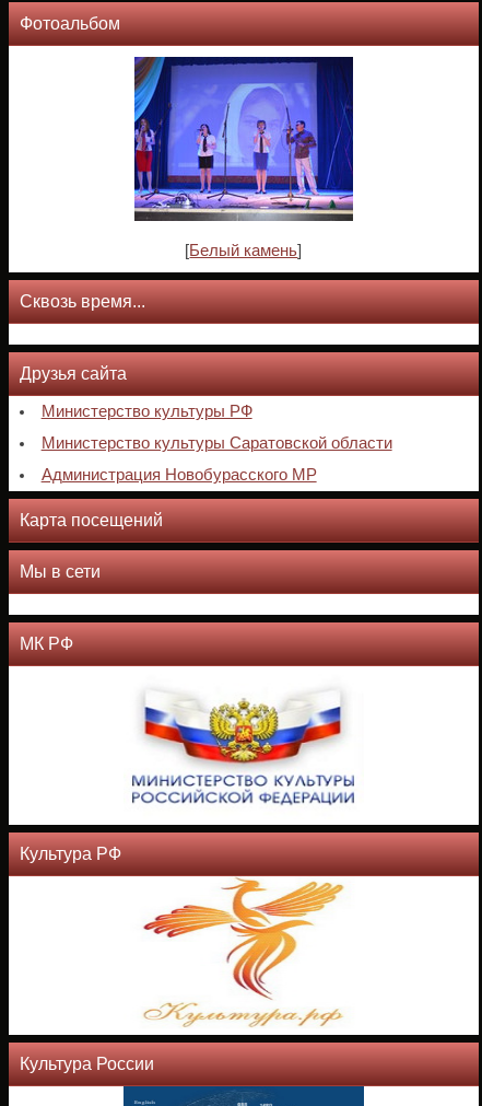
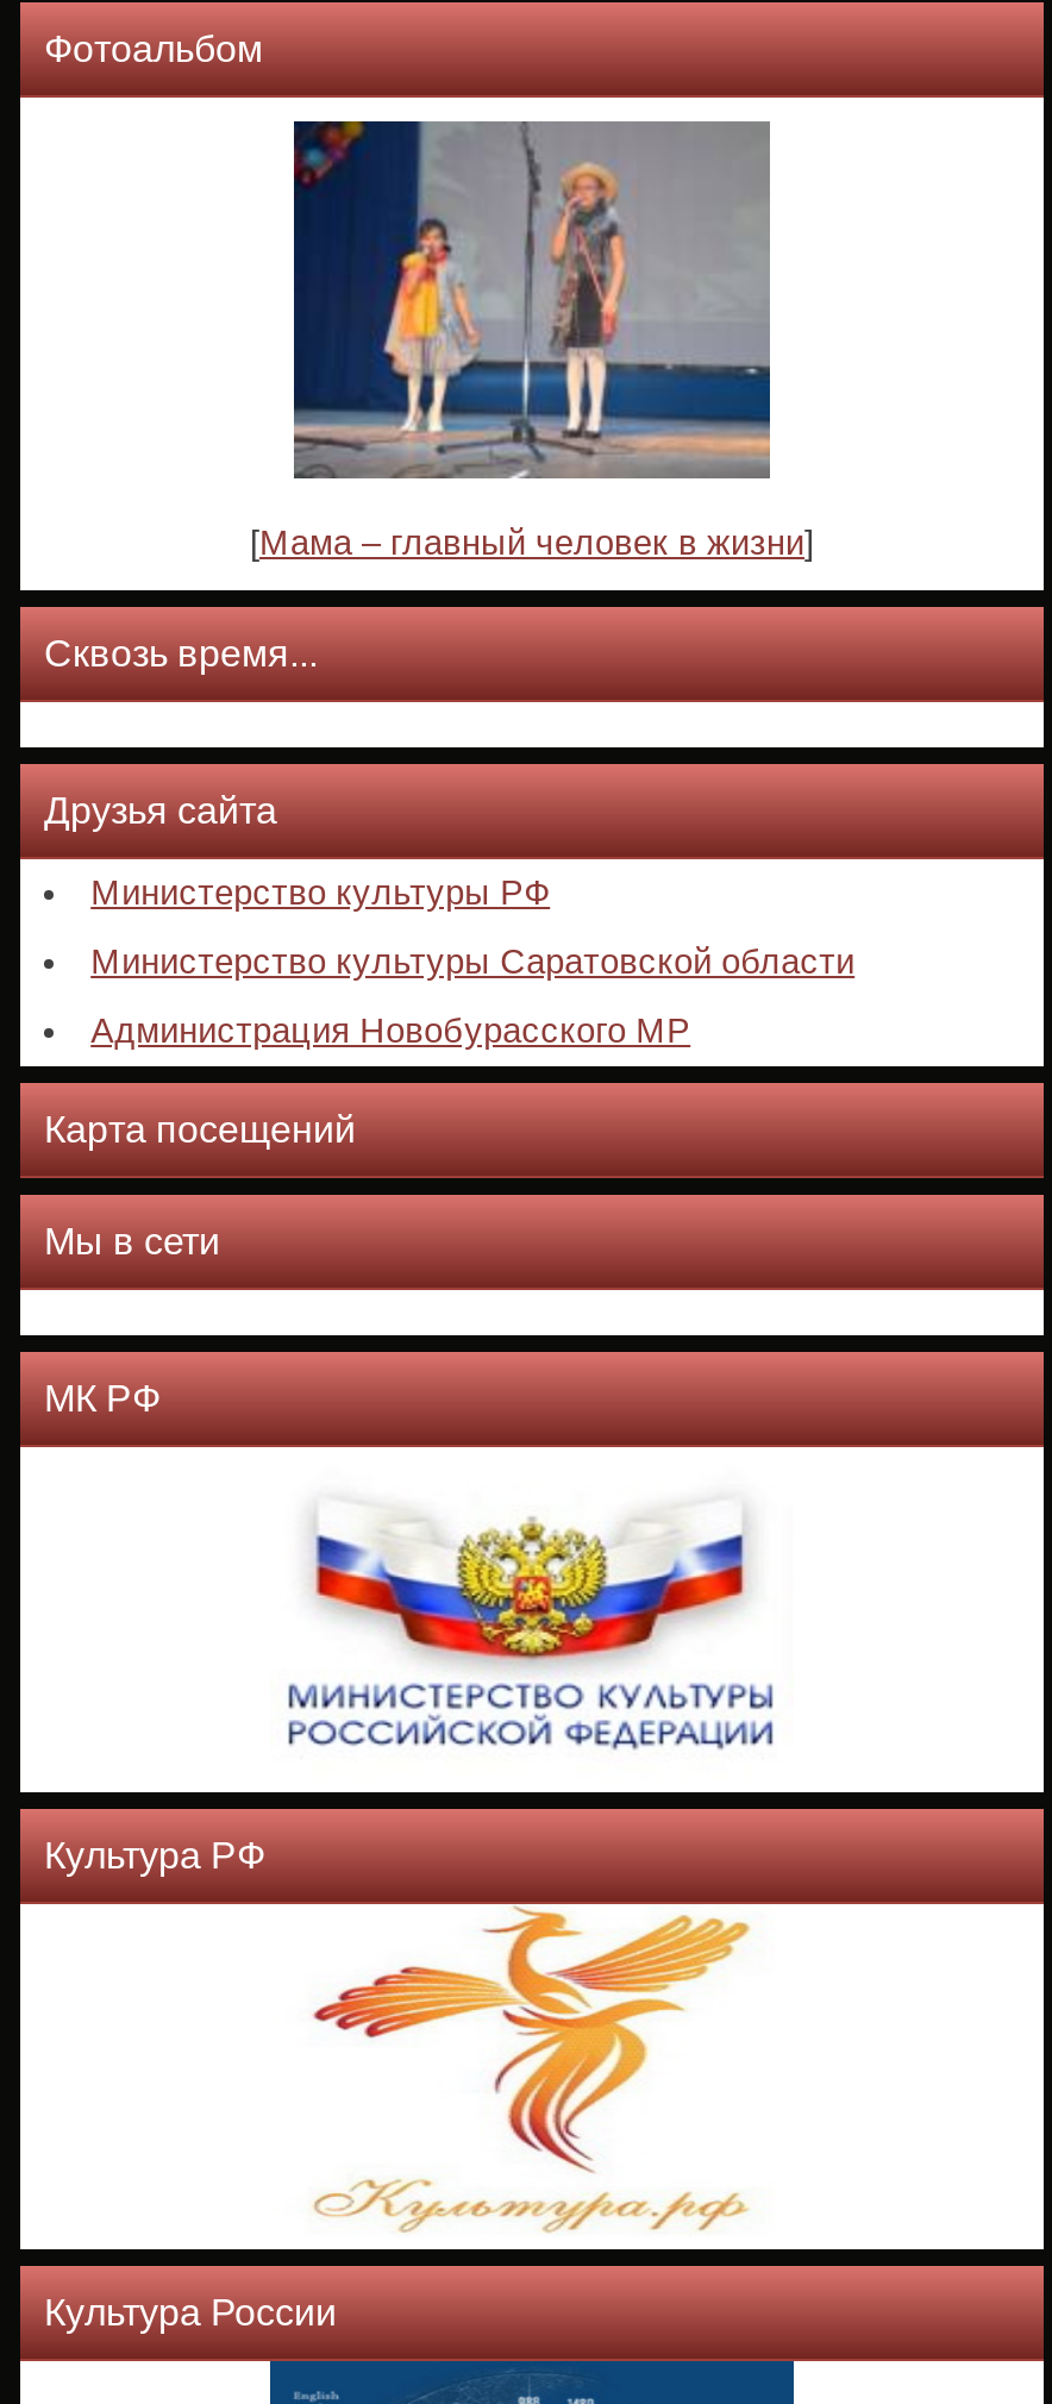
- [image]
- [Белый камень]
+ [image]
+ [Мама – главный человек в жизни]
